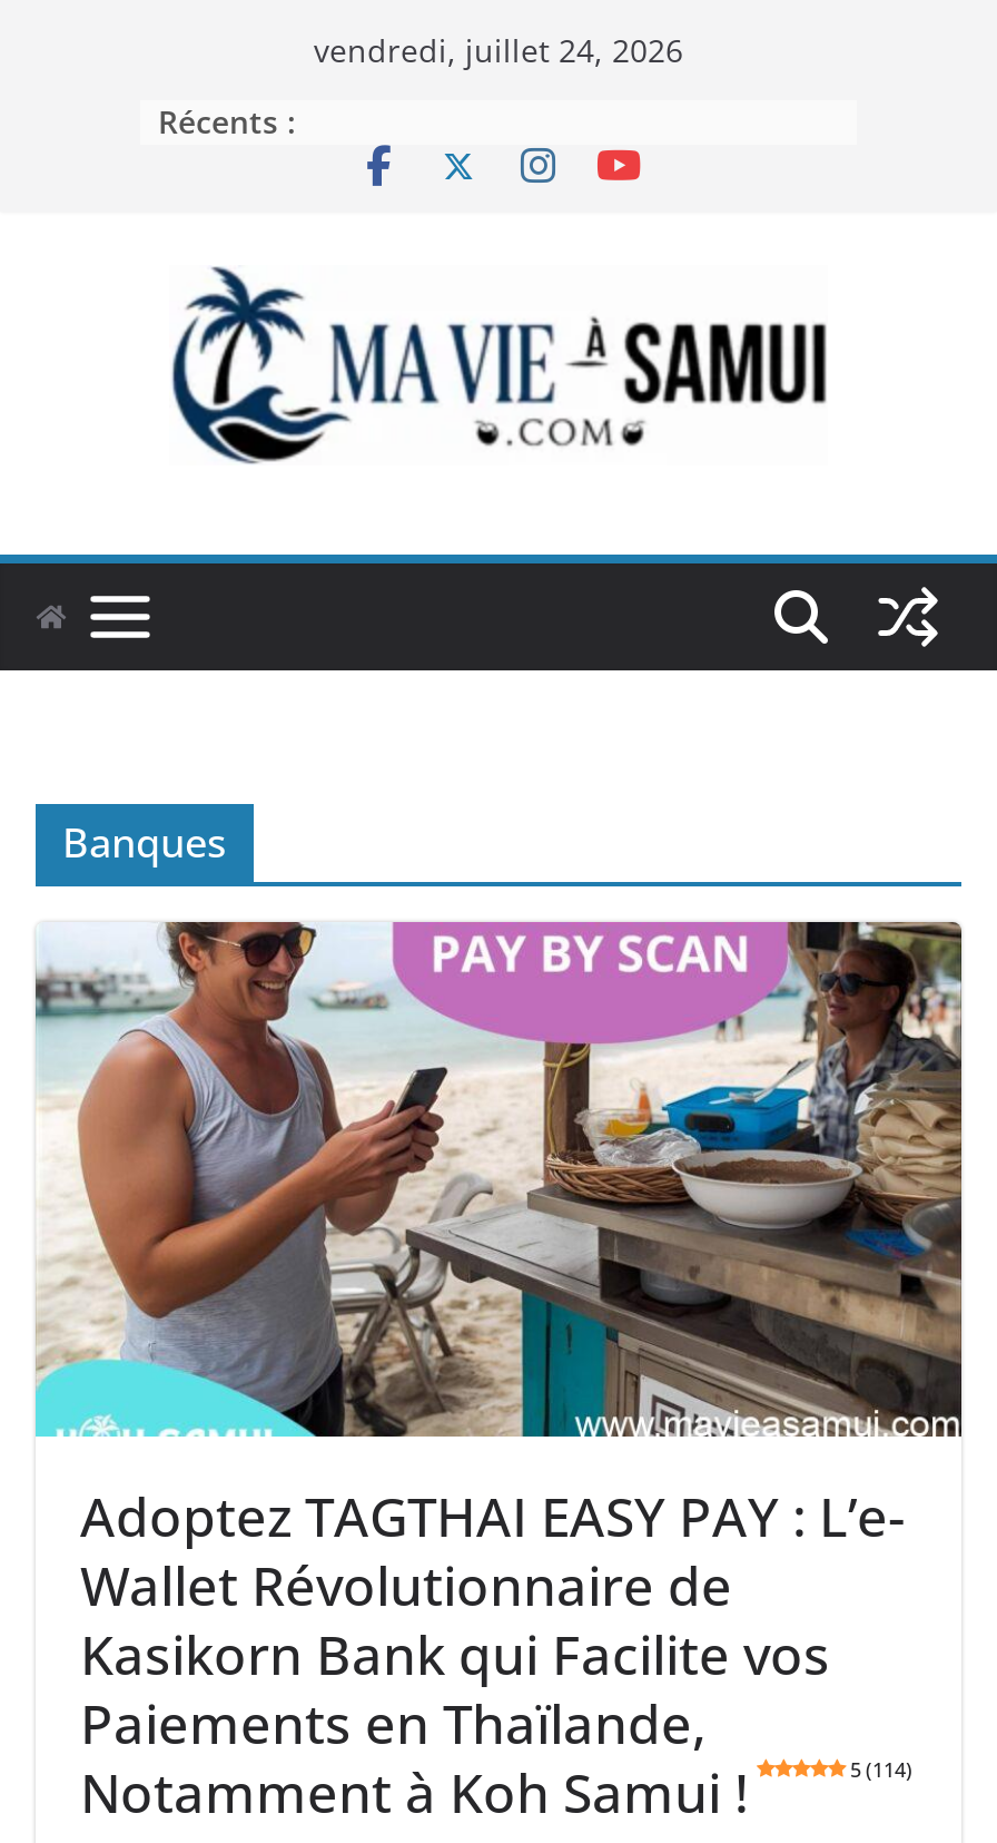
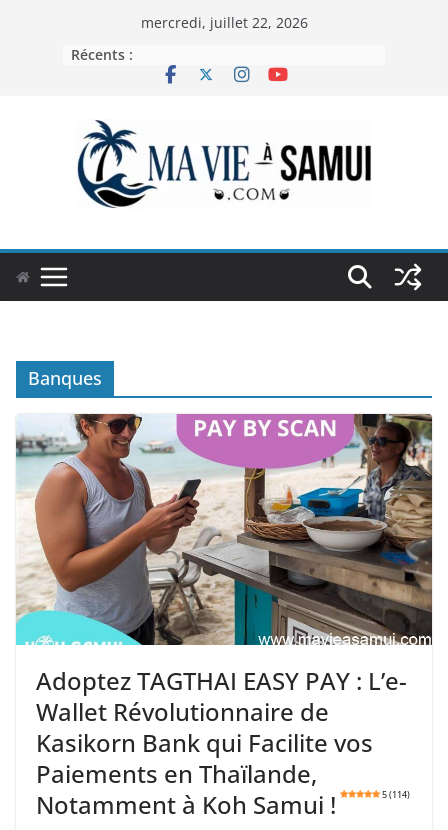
- vendredi, juillet 24, 2026
+ mercredi, juillet 22, 2026
